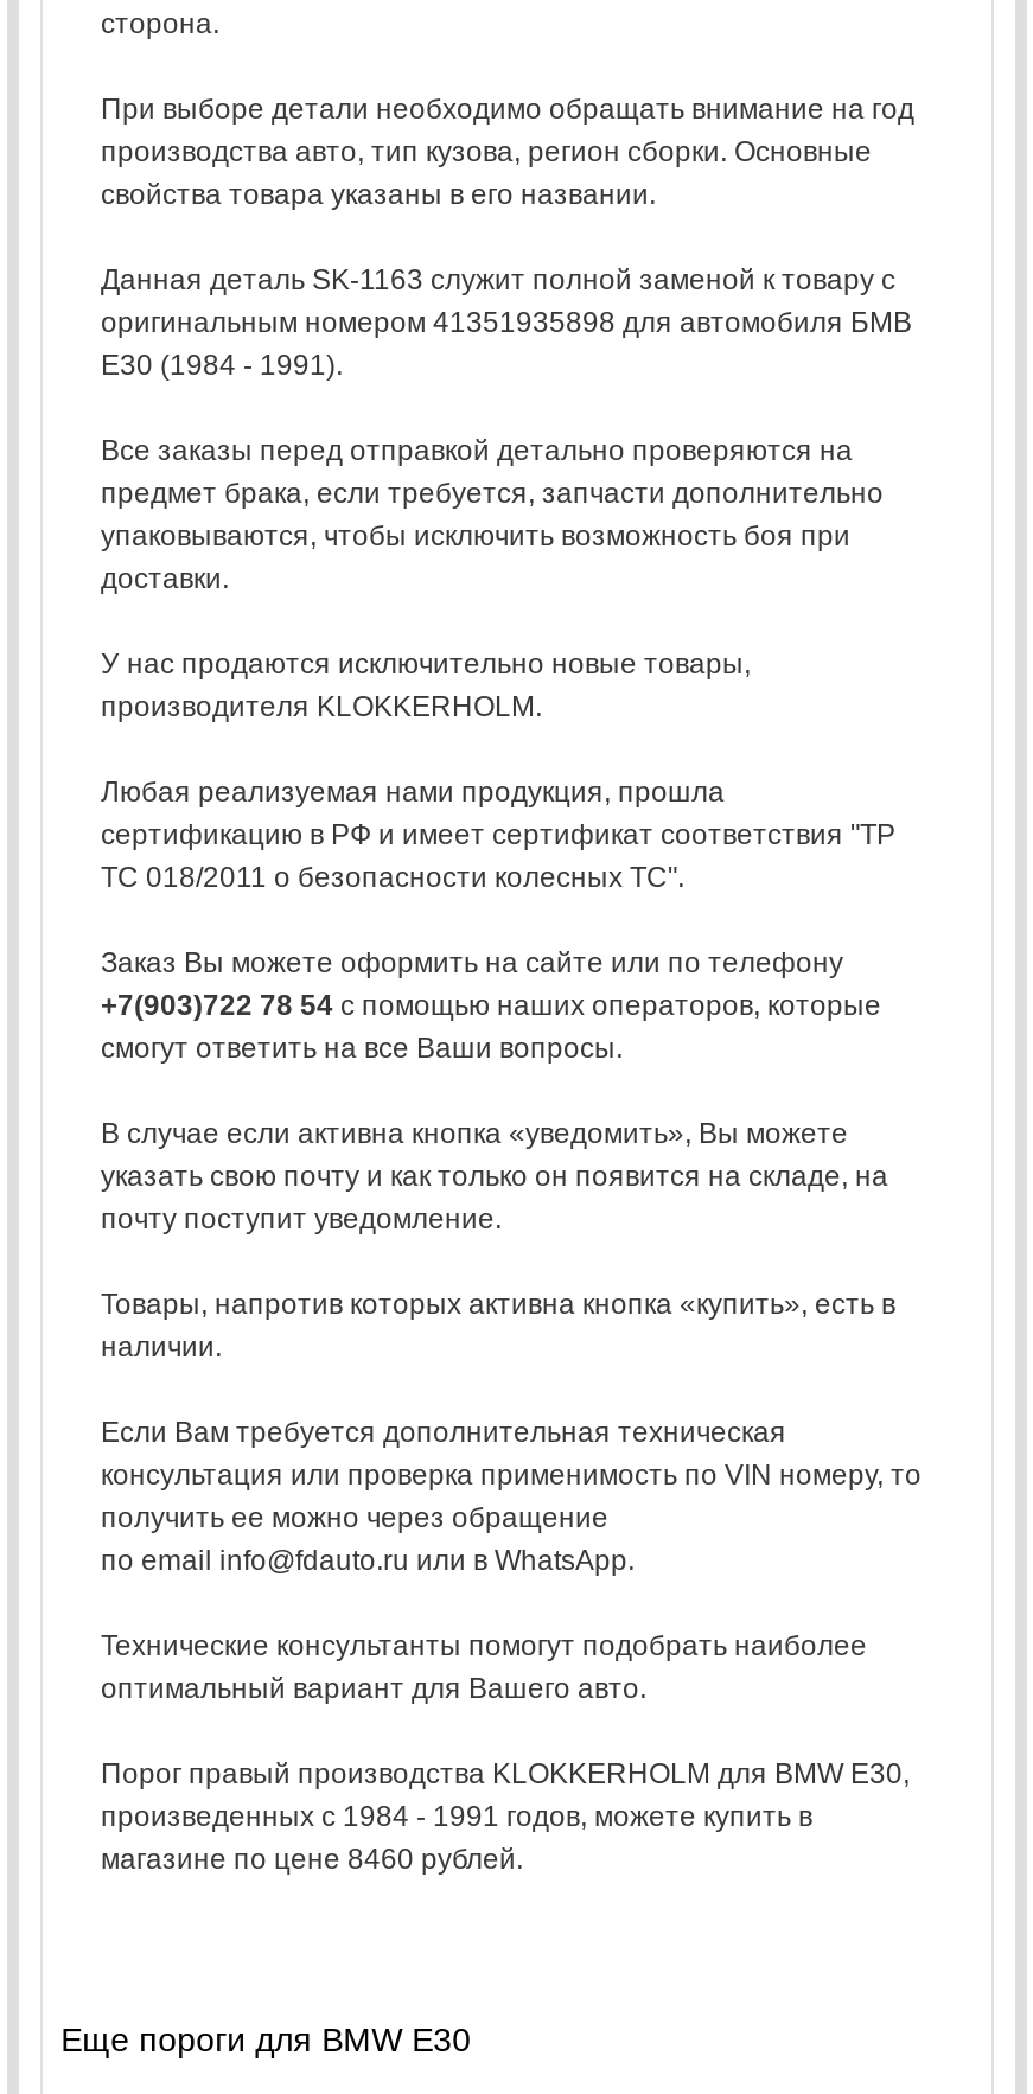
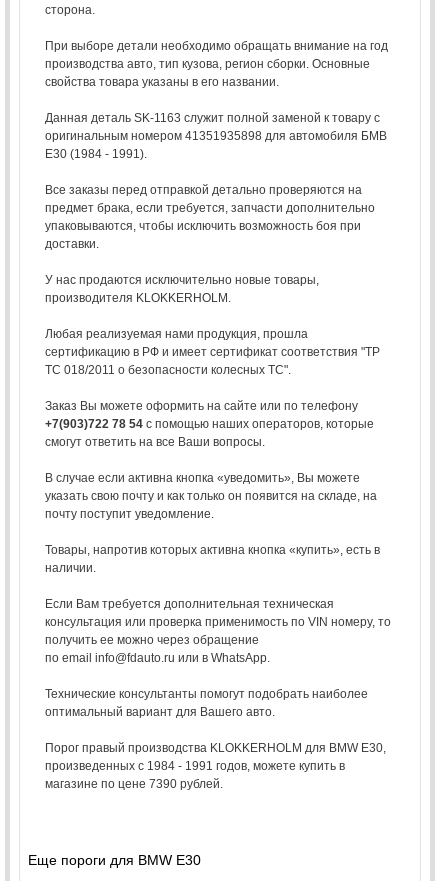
- магазине по цене 8460 рублей.
+ магазине по цене 7390 рублей.
